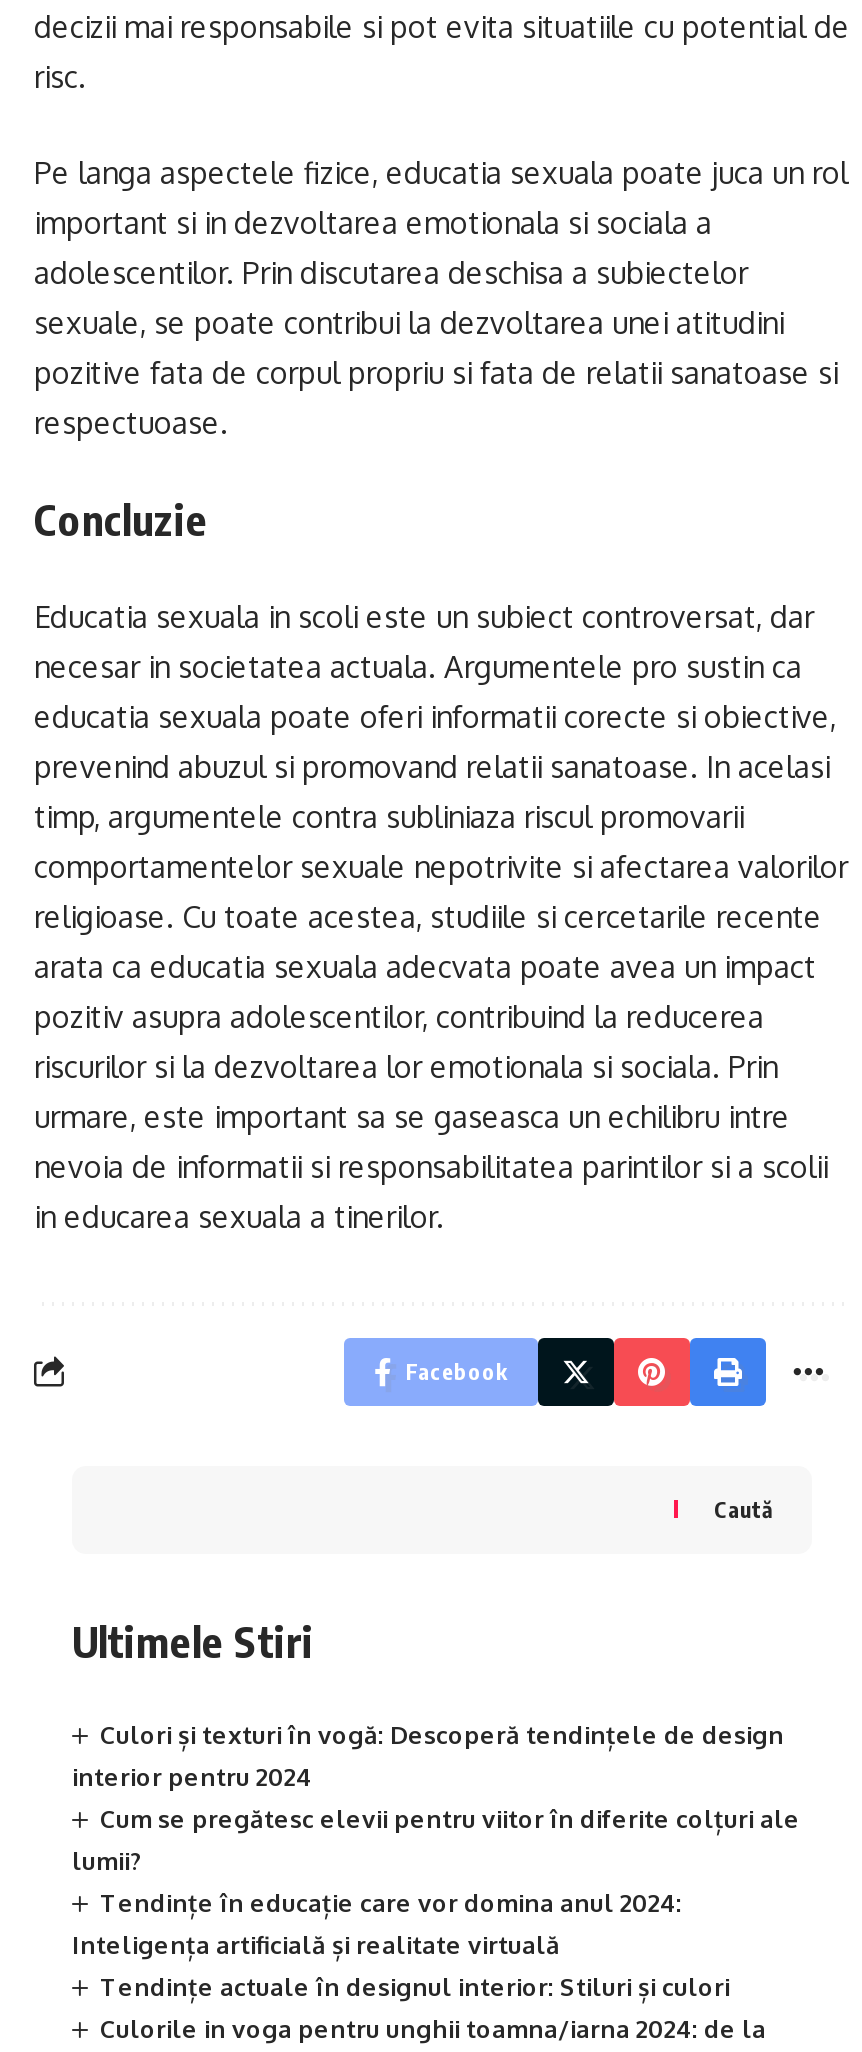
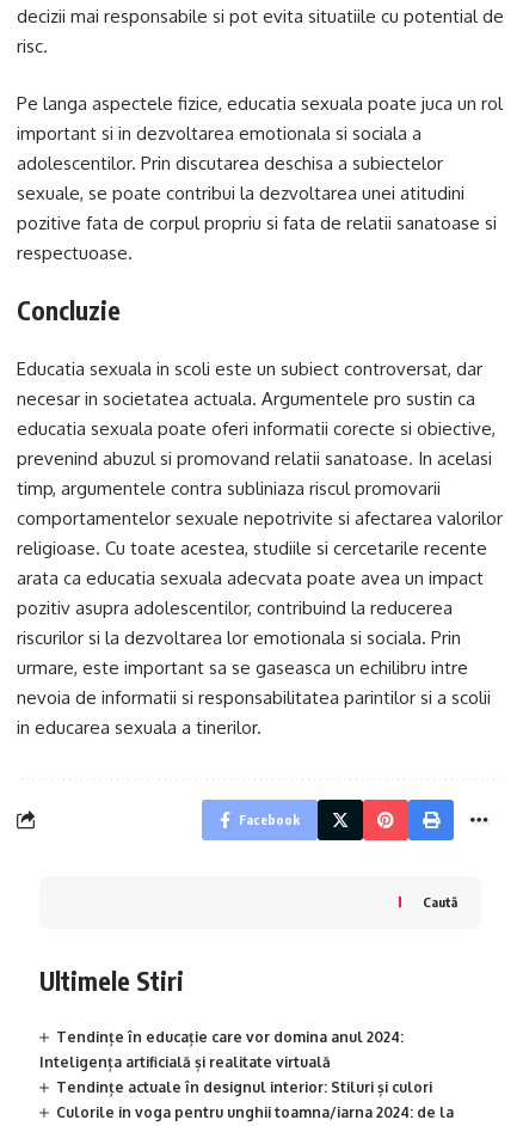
- Culori și texturi în vogă: Descoperă tendințele de design
- interior pentru 2024
- Cum se pregătesc elevii pentru viitor în diferite colțuri ale
- lumii?
